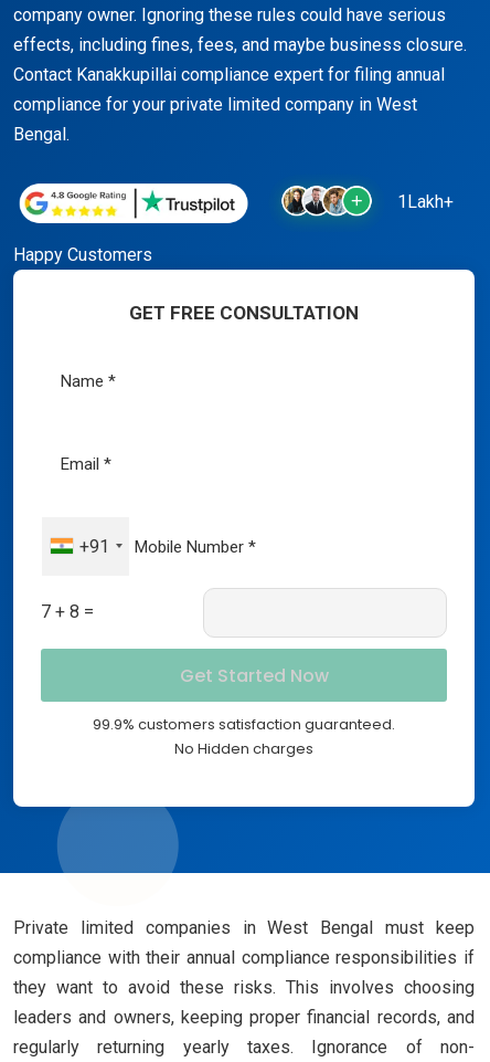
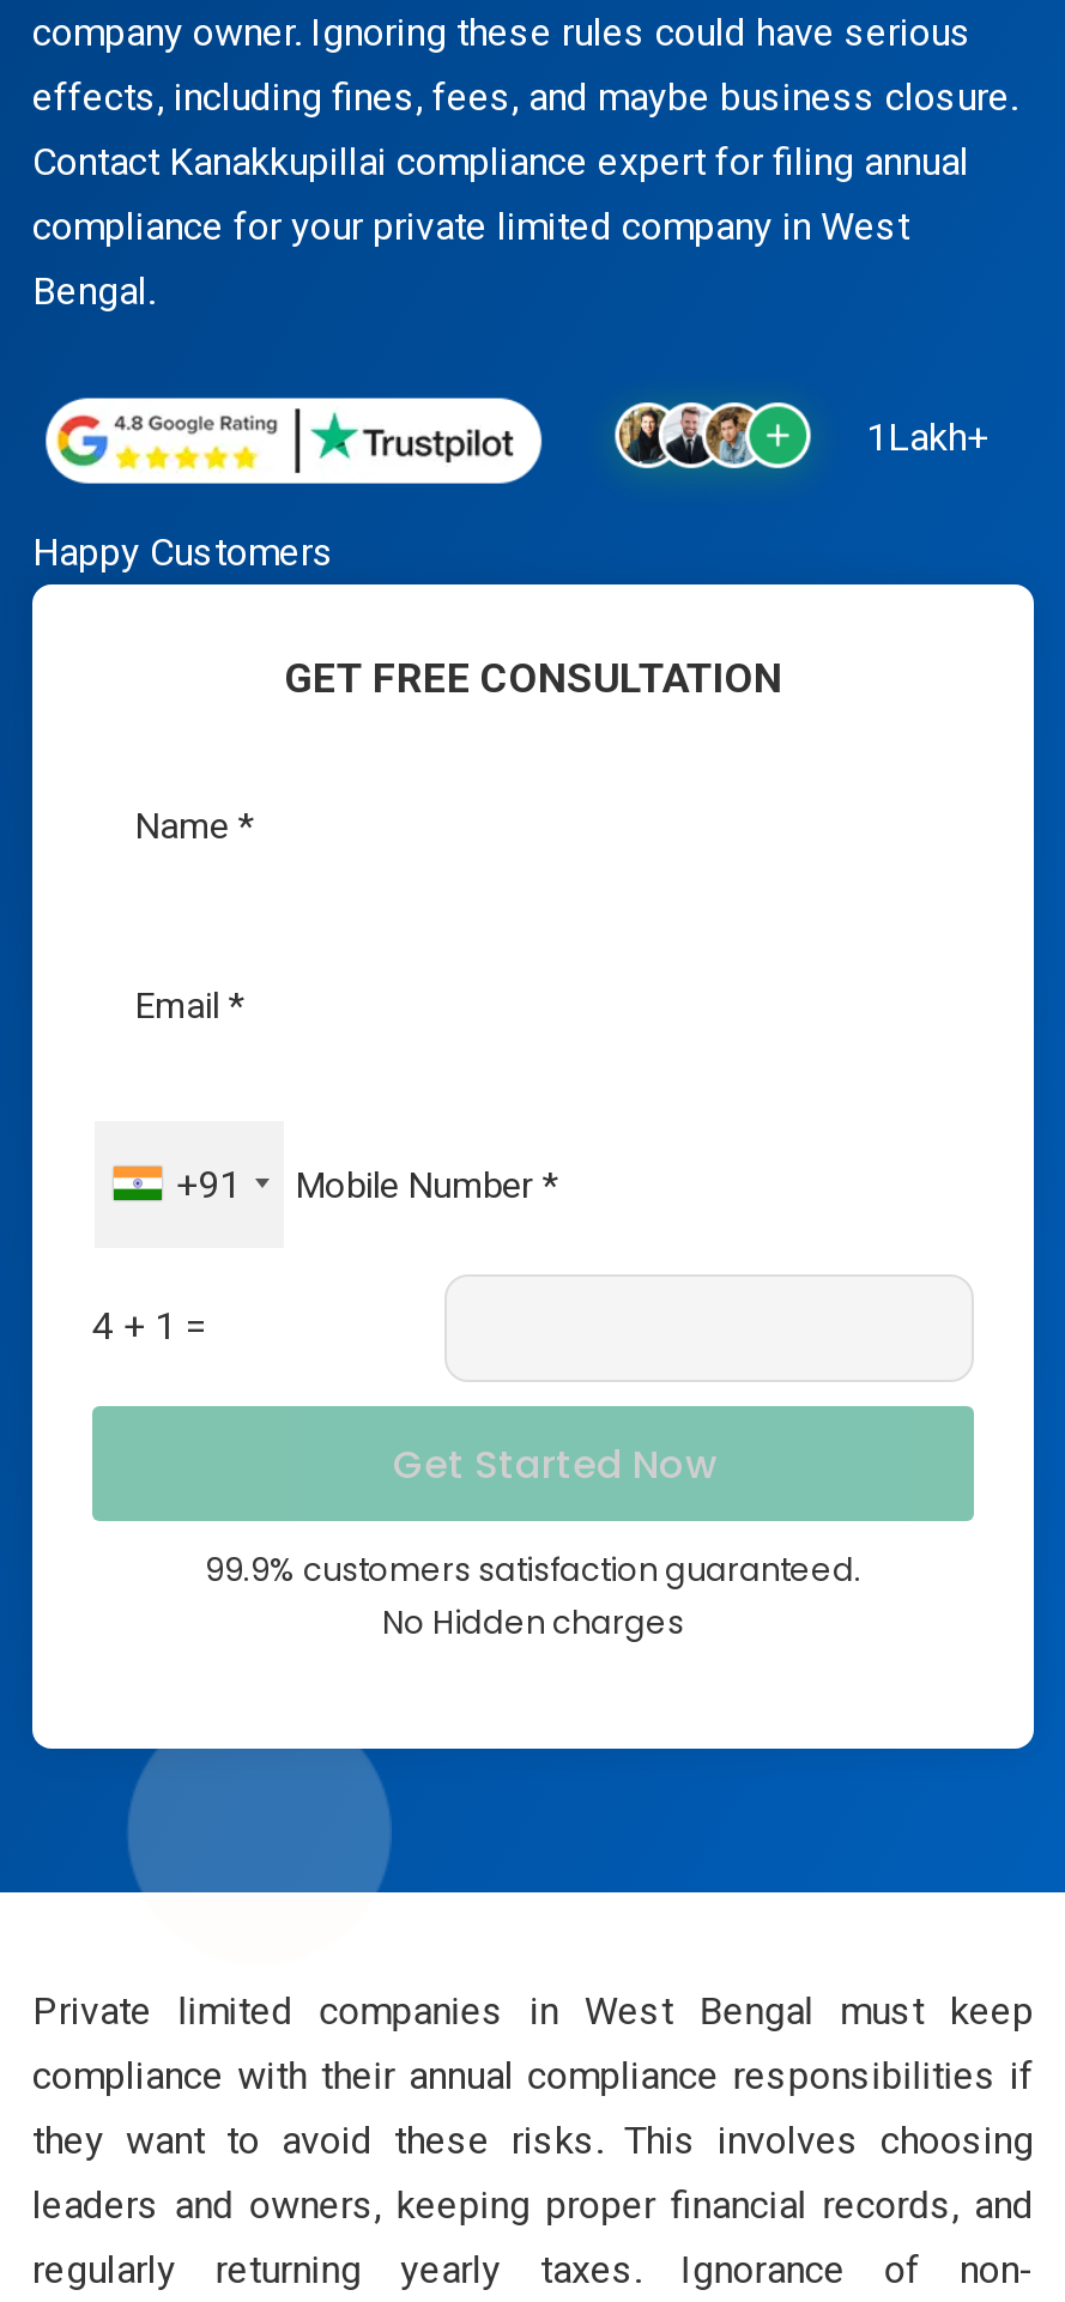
- 7 + 8 =
+ 4 + 1 =
